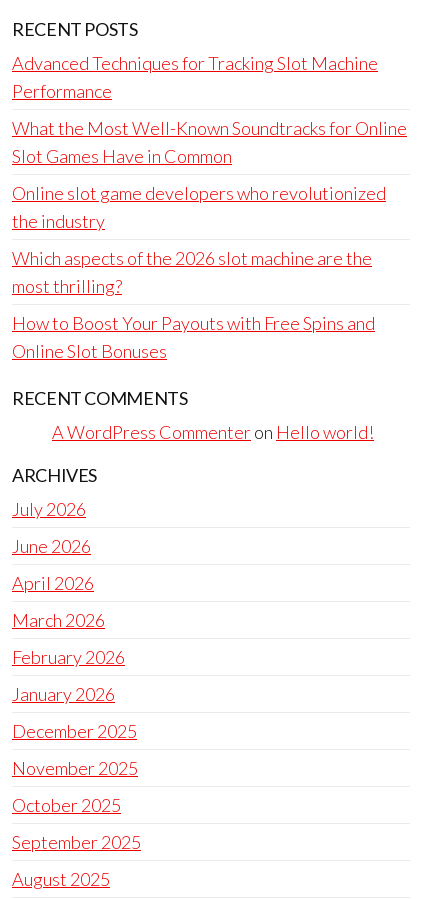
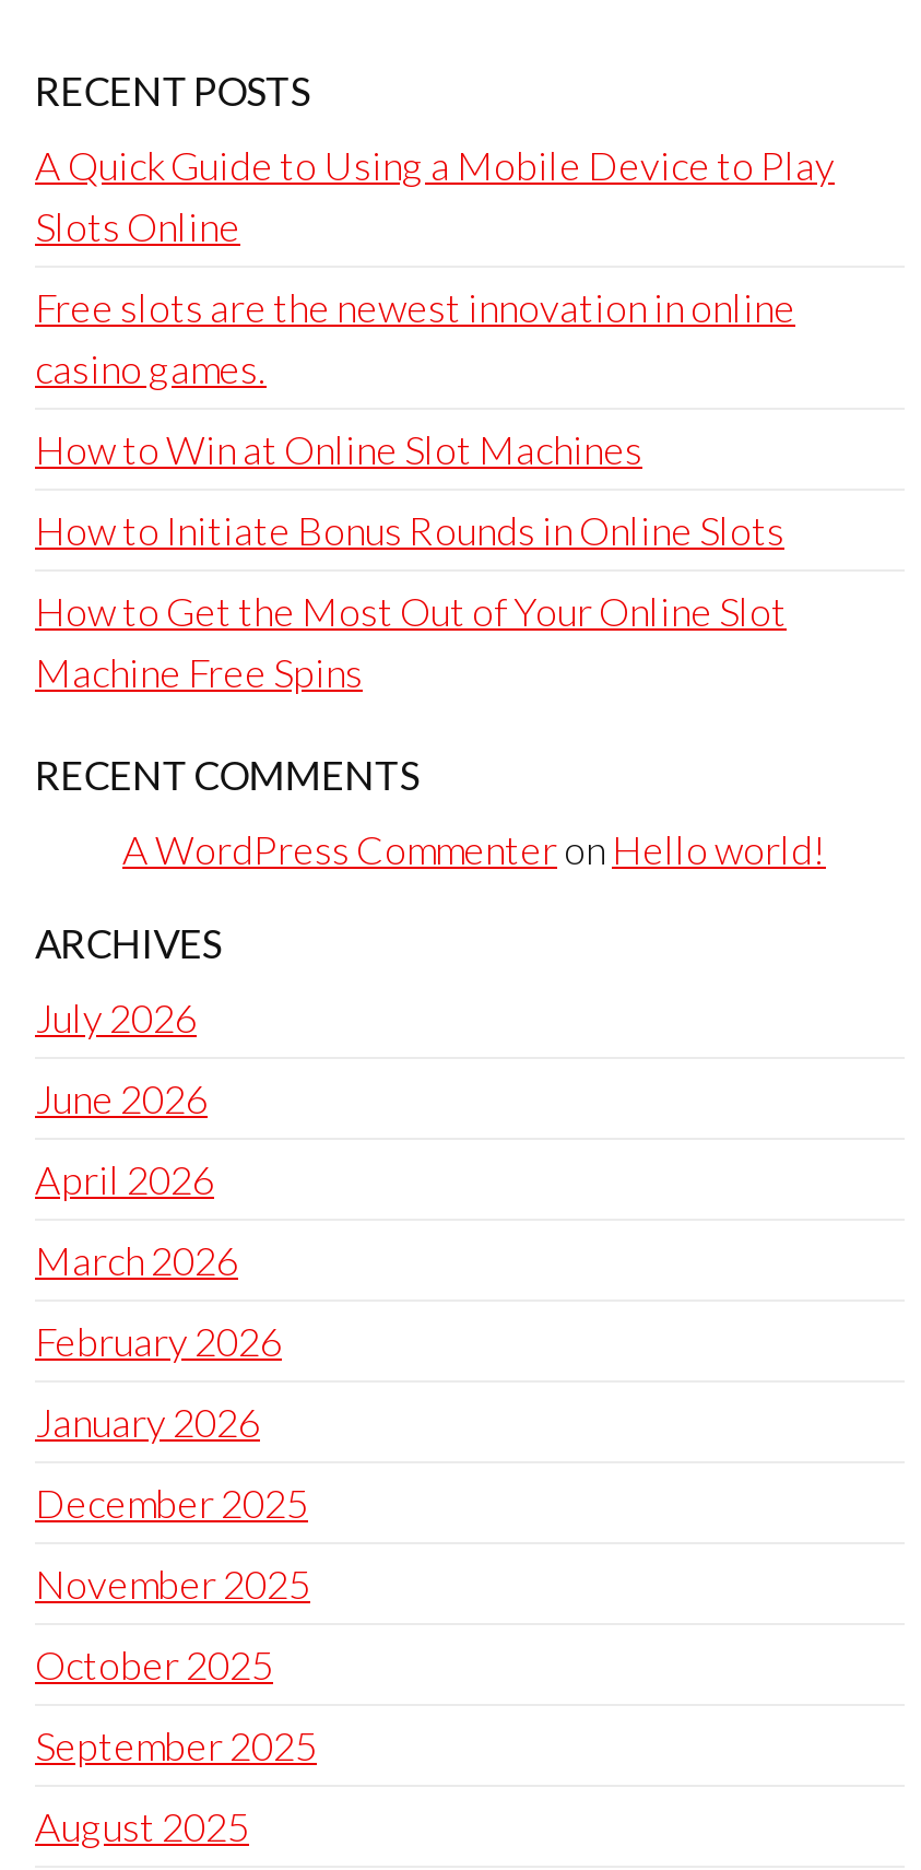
- Advanced Techniques for Tracking Slot Machine
- Performance
+ A Quick Guide to Using a Mobile Device to Play
+ Slots Online

- What the Most Well-Known Soundtracks for Online
- Slot Games Have in Common
+ Free slots are the newest innovation in online
+ casino games.

- Online slot game developers who revolutionized
- the industry
+ How to Win at Online Slot Machines

- Which aspects of the 2026 slot machine are the
- most thrilling?
+ How to Initiate Bonus Rounds in Online Slots

- How to Boost Your Payouts with Free Spins and
- Online Slot Bonuses
+ How to Get the Most Out of Your Online Slot
+ Machine Free Spins
